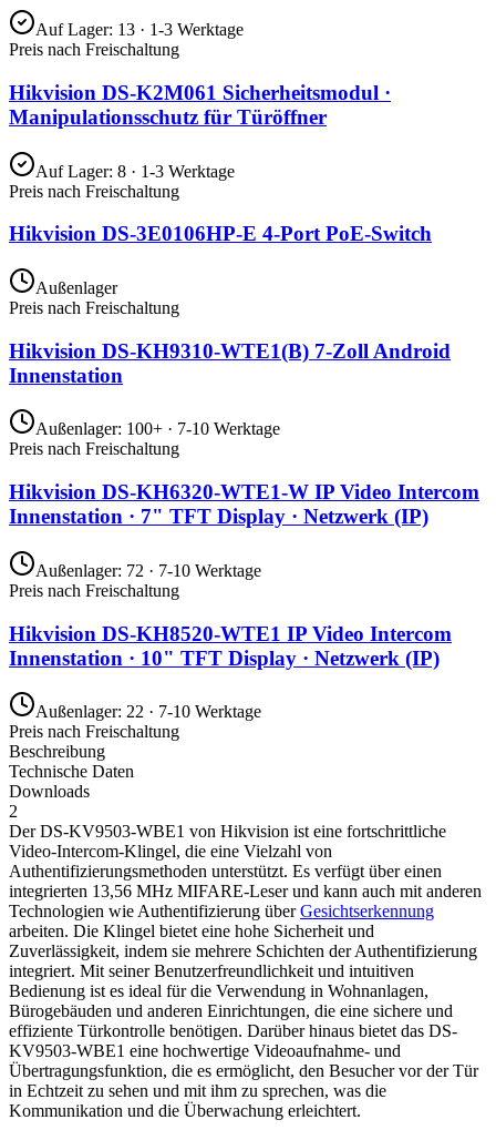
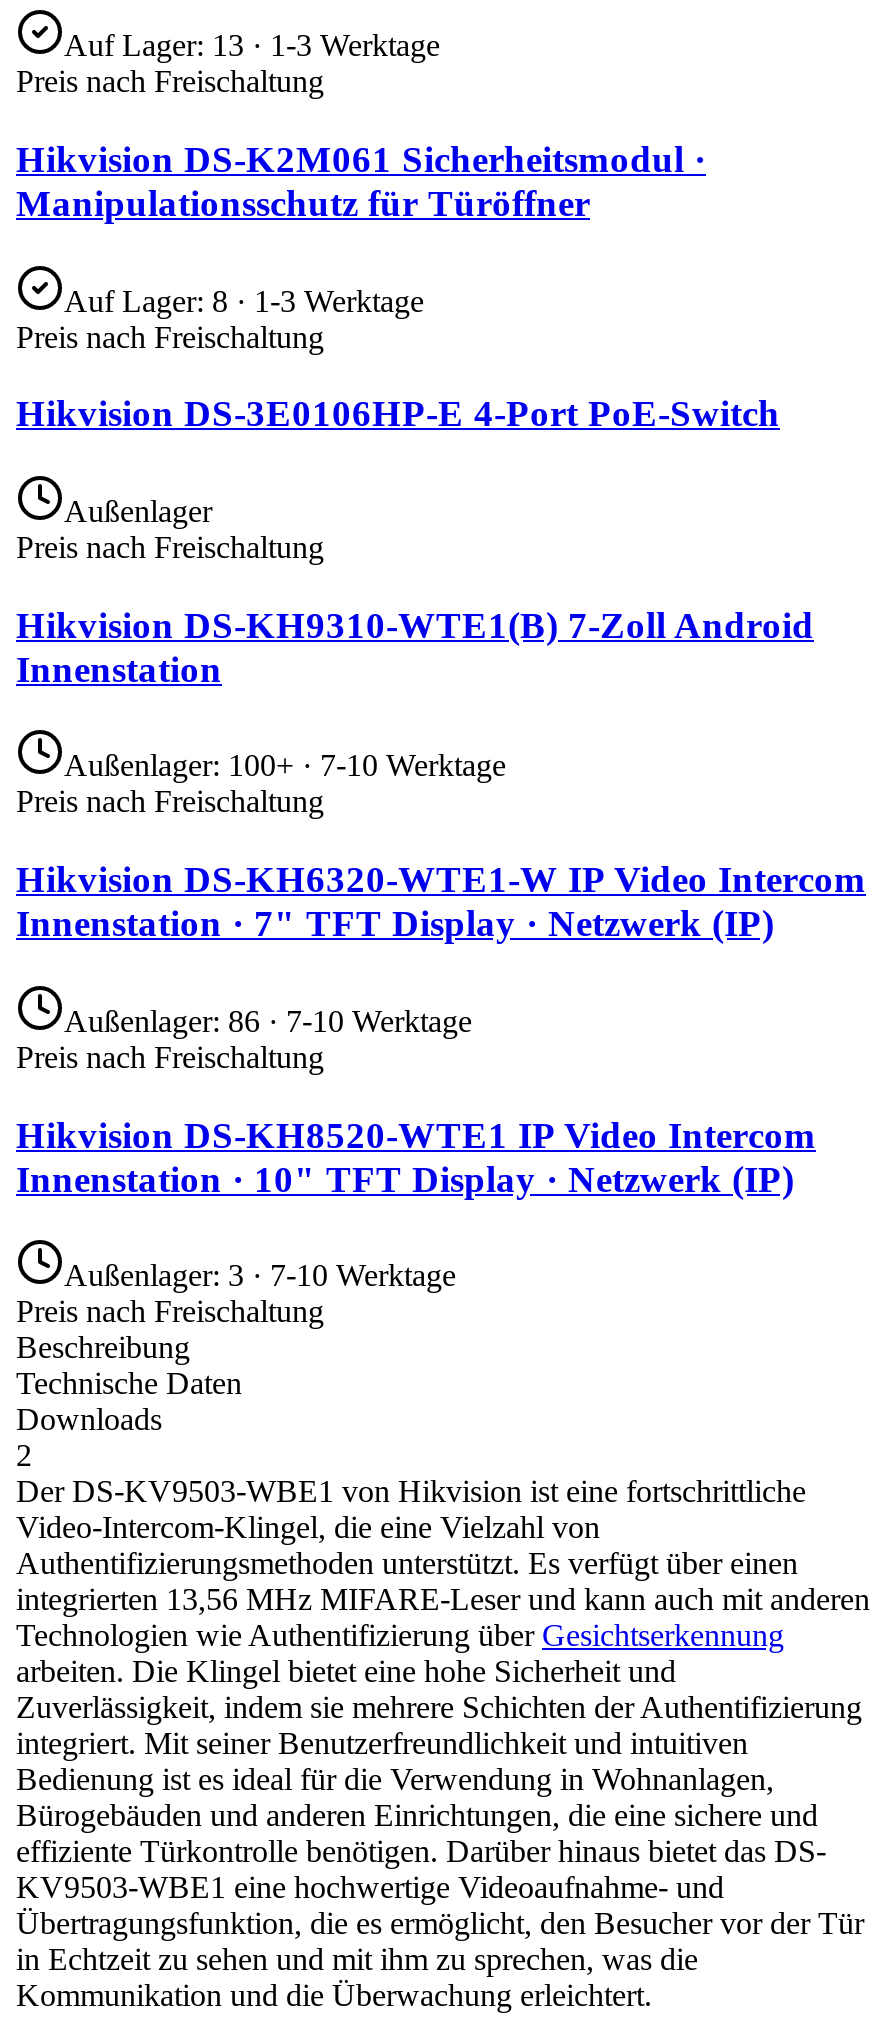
- Außenlager: 72 · 7-10 Werktage
+ Außenlager: 86 · 7-10 Werktage

- Außenlager: 22 · 7-10 Werktage
+ Außenlager: 3 · 7-10 Werktage
